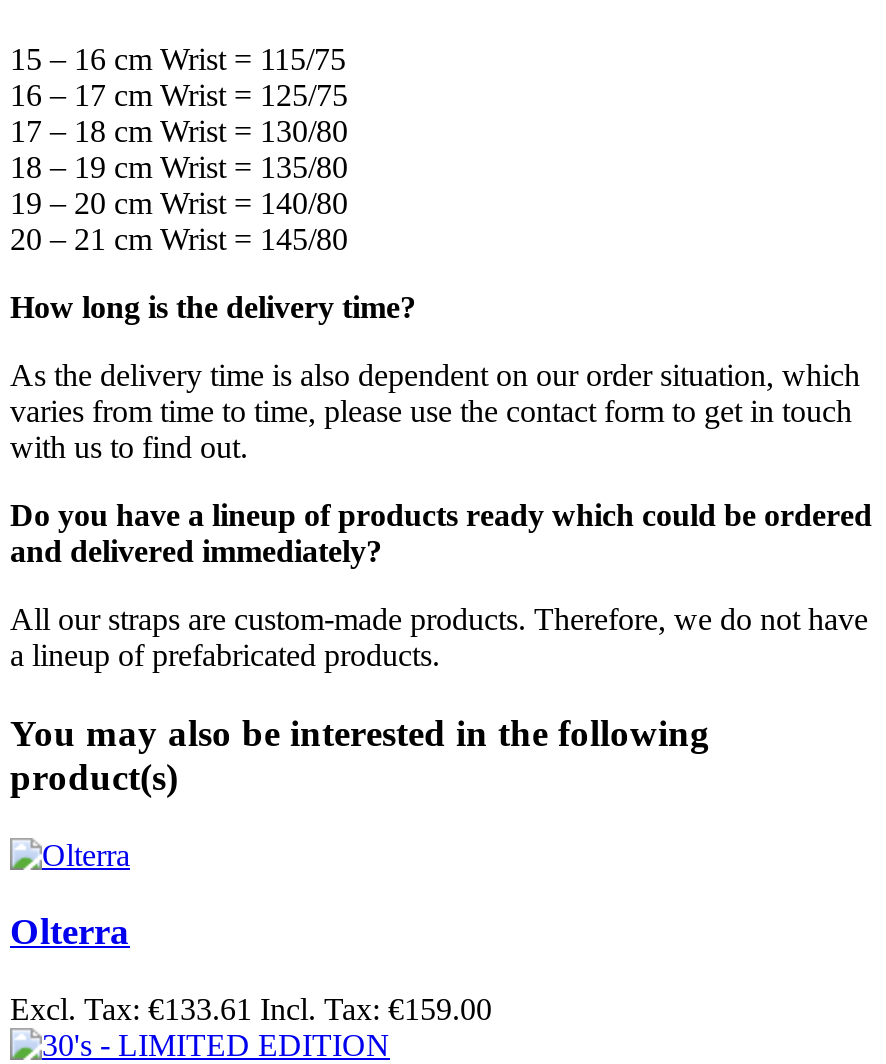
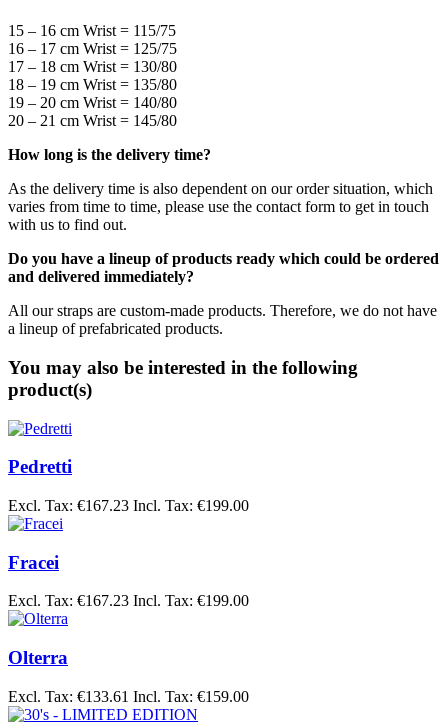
+ Pedretti
+ Excl. Tax: €167.23 Incl. Tax: €199.00
+ Fracei
+ Excl. Tax: €167.23 Incl. Tax: €199.00
